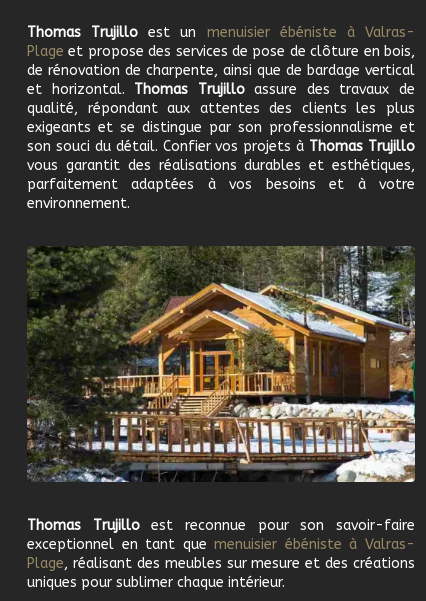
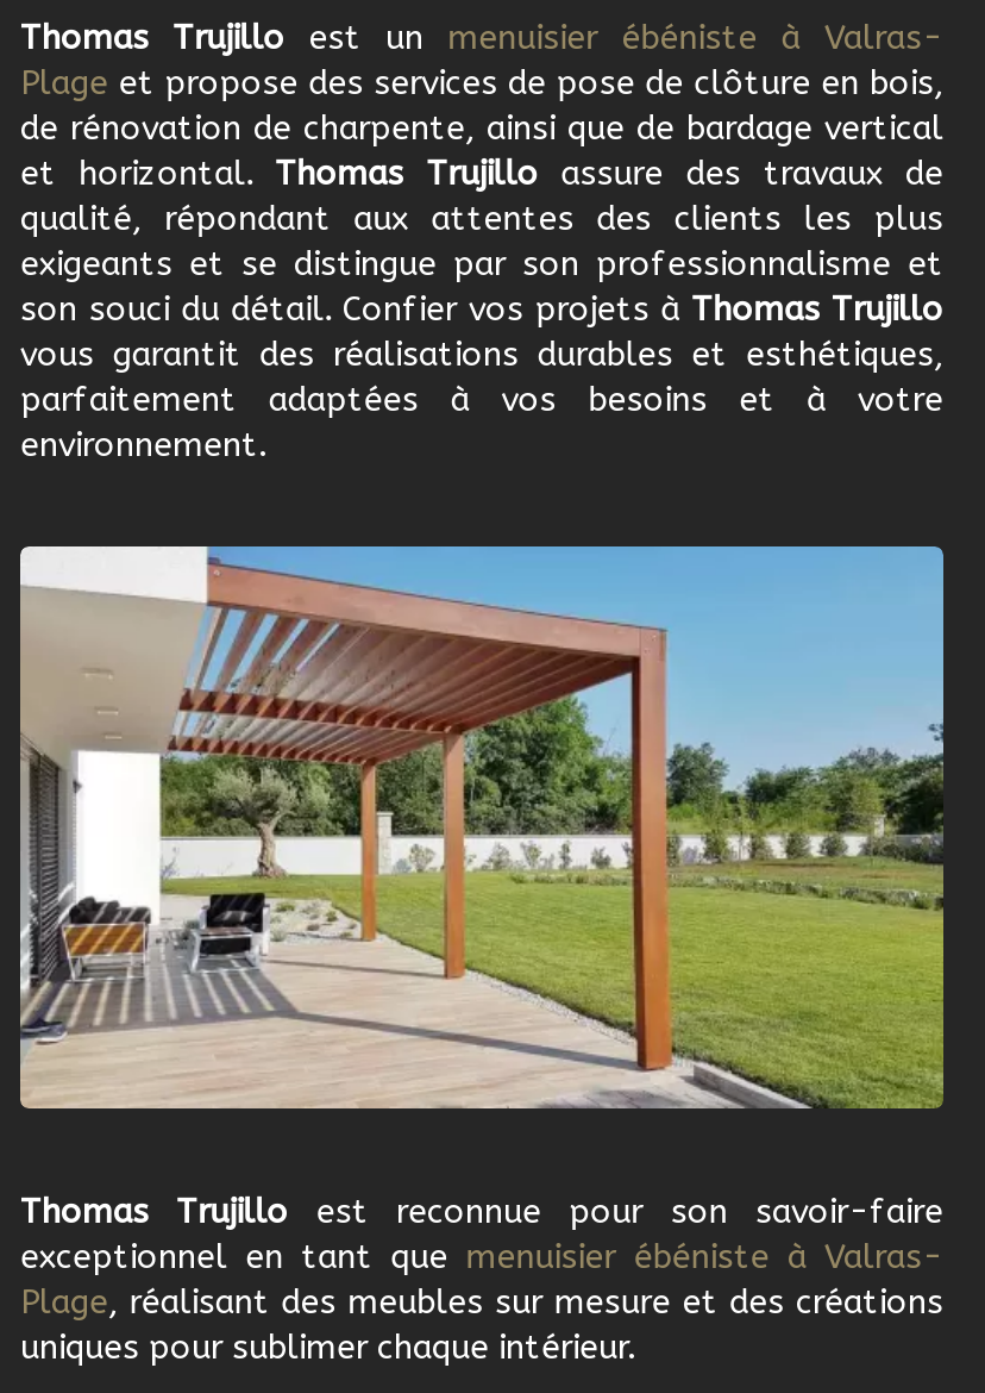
- [image]
+ [image]
